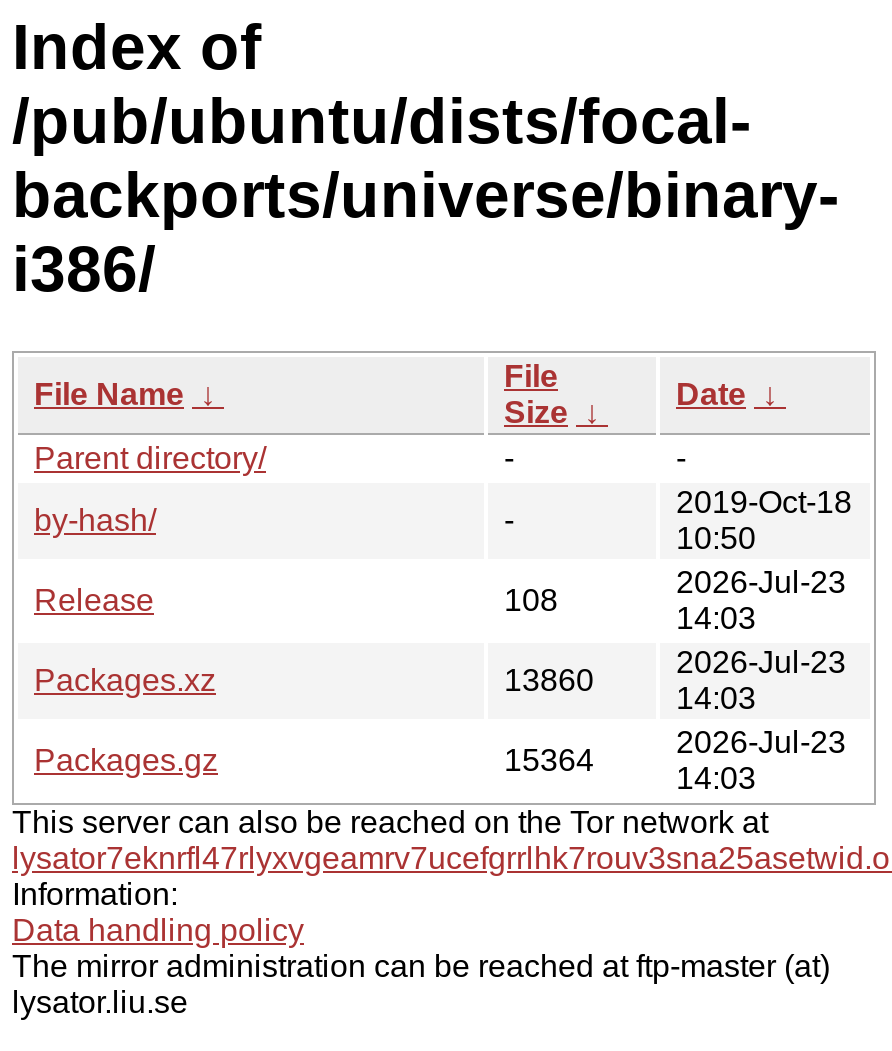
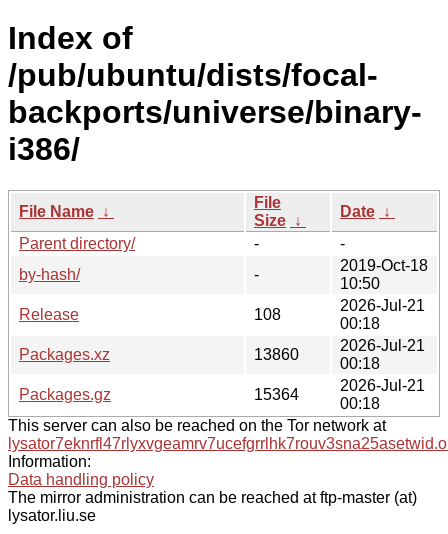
- 2026-Jul-23
- 14:03
+ 2026-Jul-21
+ 00:18

- 2026-Jul-23
- 14:03
+ 2026-Jul-21
+ 00:18

- 2026-Jul-23
- 14:03
+ 2026-Jul-21
+ 00:18
